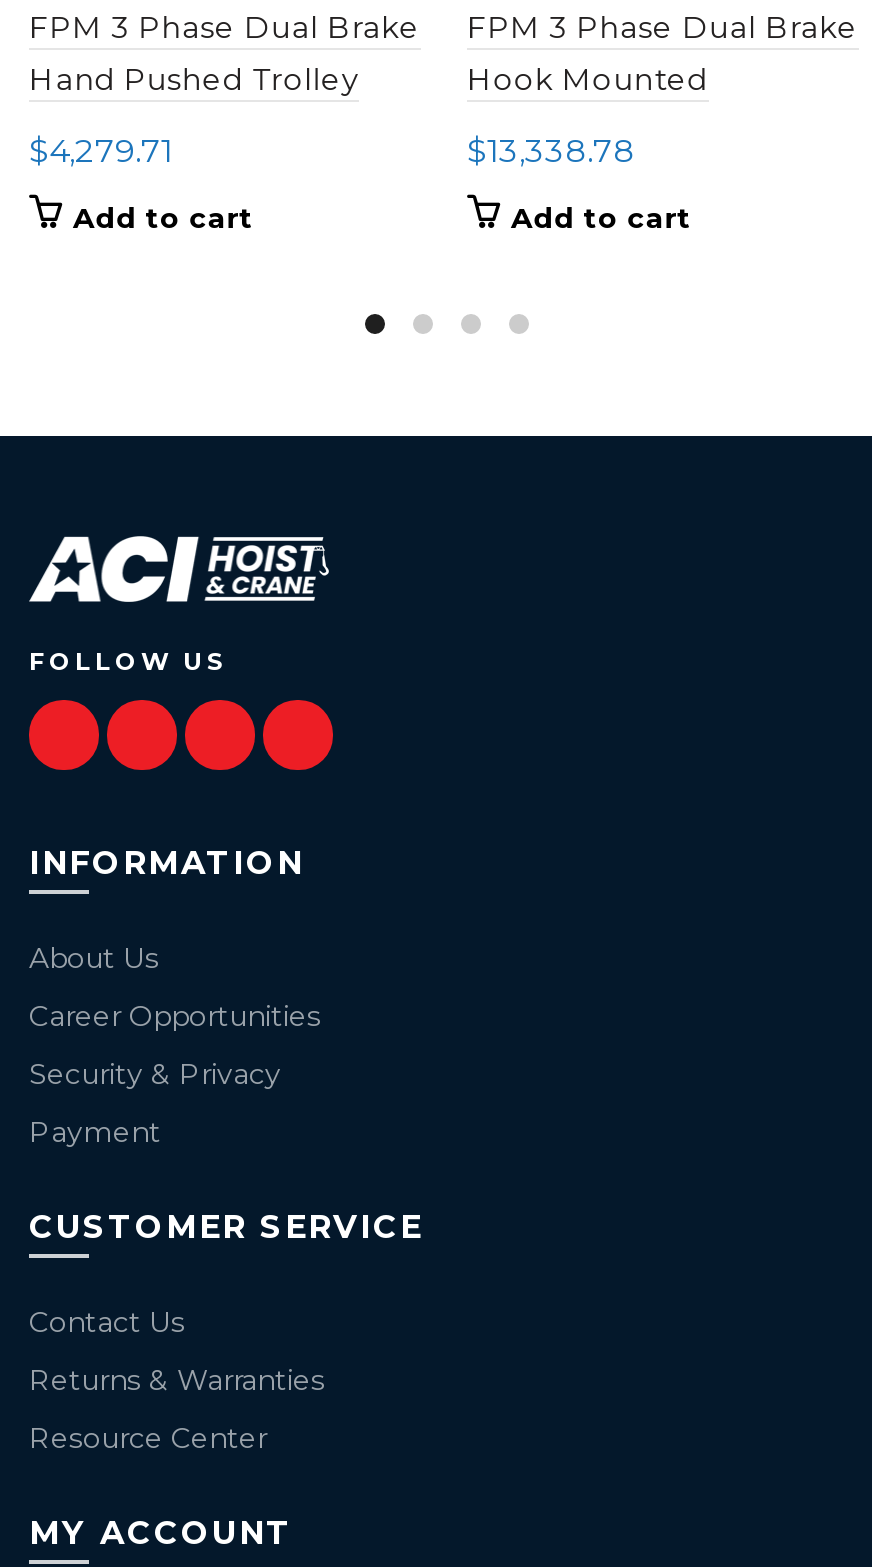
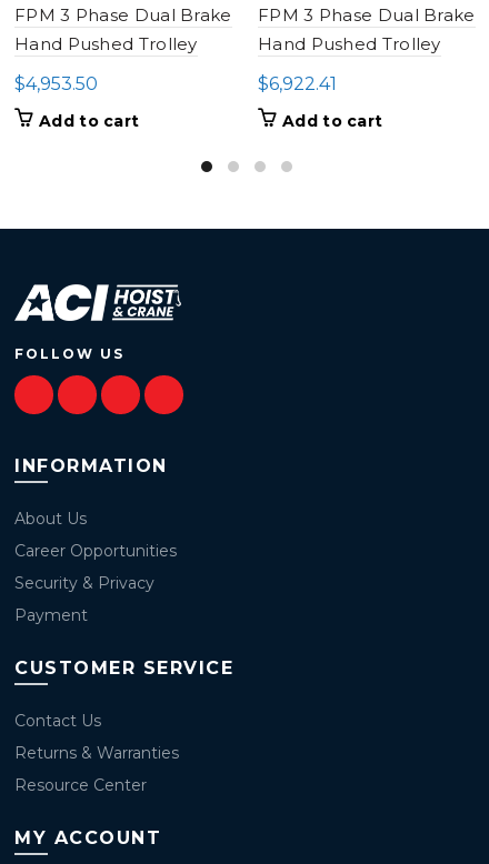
- Hook Mounted
+ Hand Pushed Trolley

- $4,279.71
+ $4,953.50

- $13,338.78
+ $6,922.41
